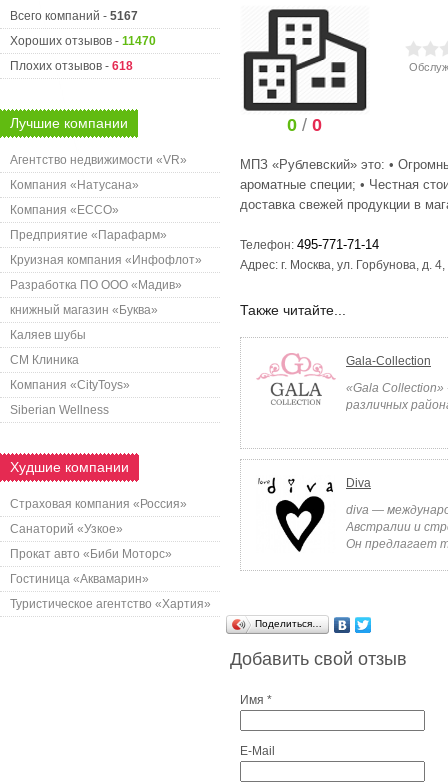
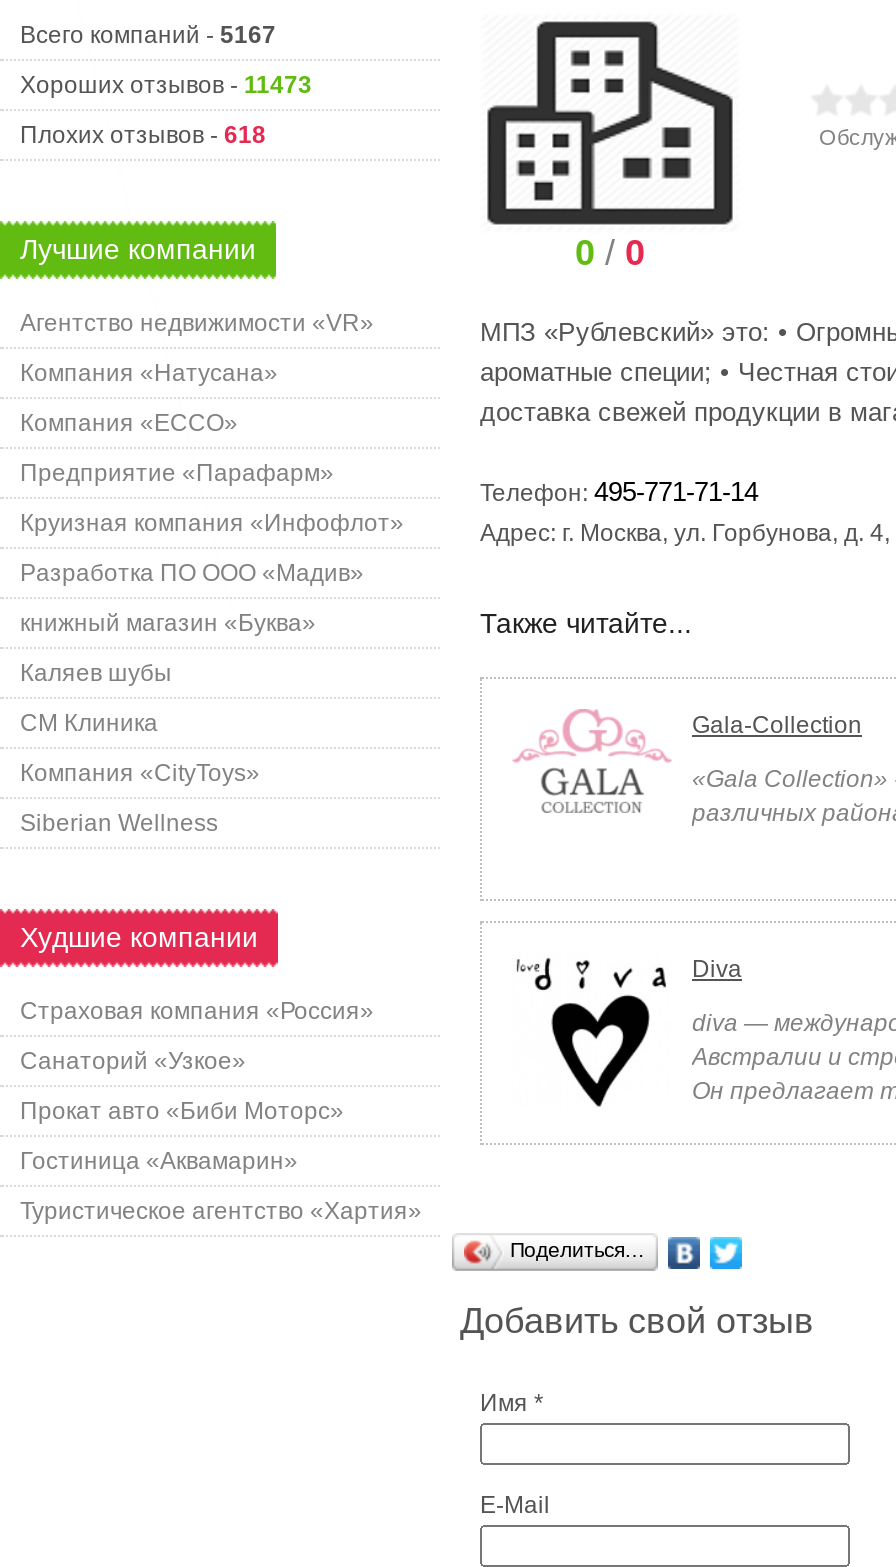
- Хороших отзывов - 11470
+ Хороших отзывов - 11473
